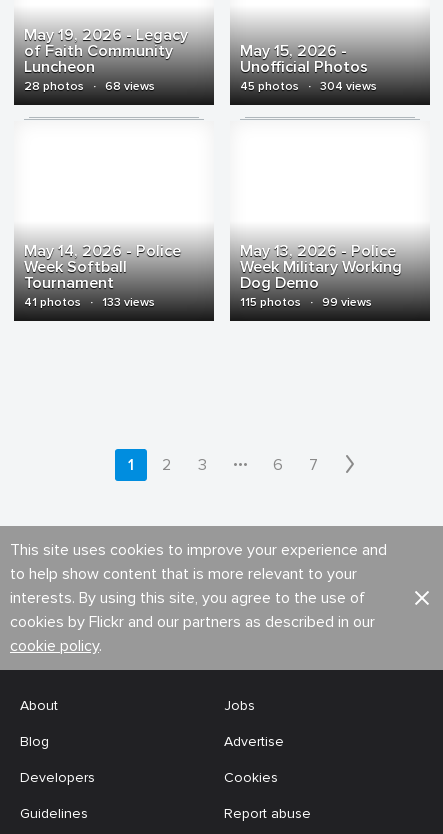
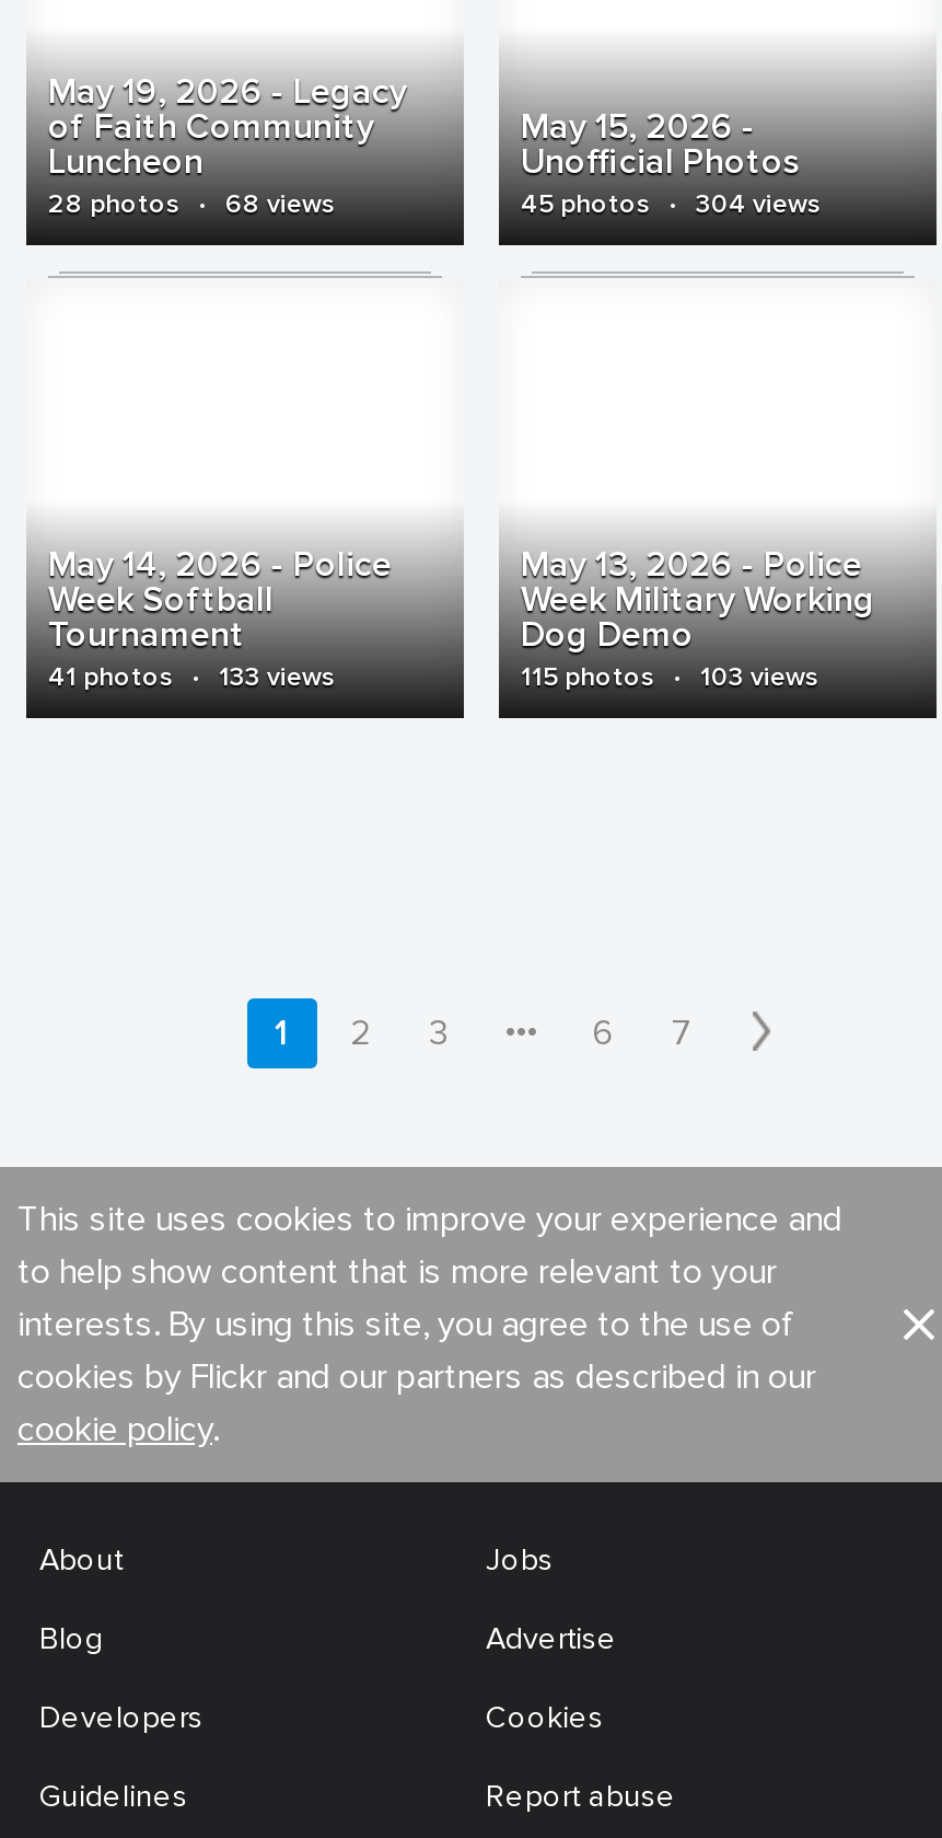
- 115 photos · 99 views
+ 115 photos · 103 views
